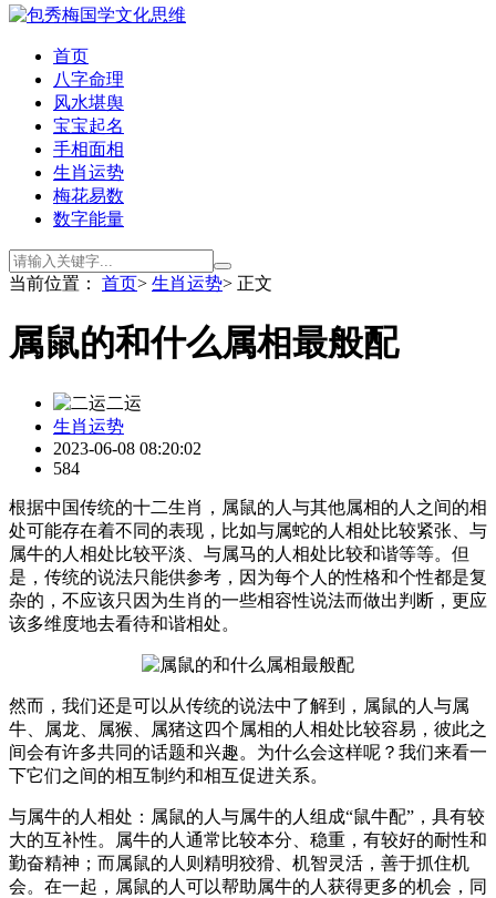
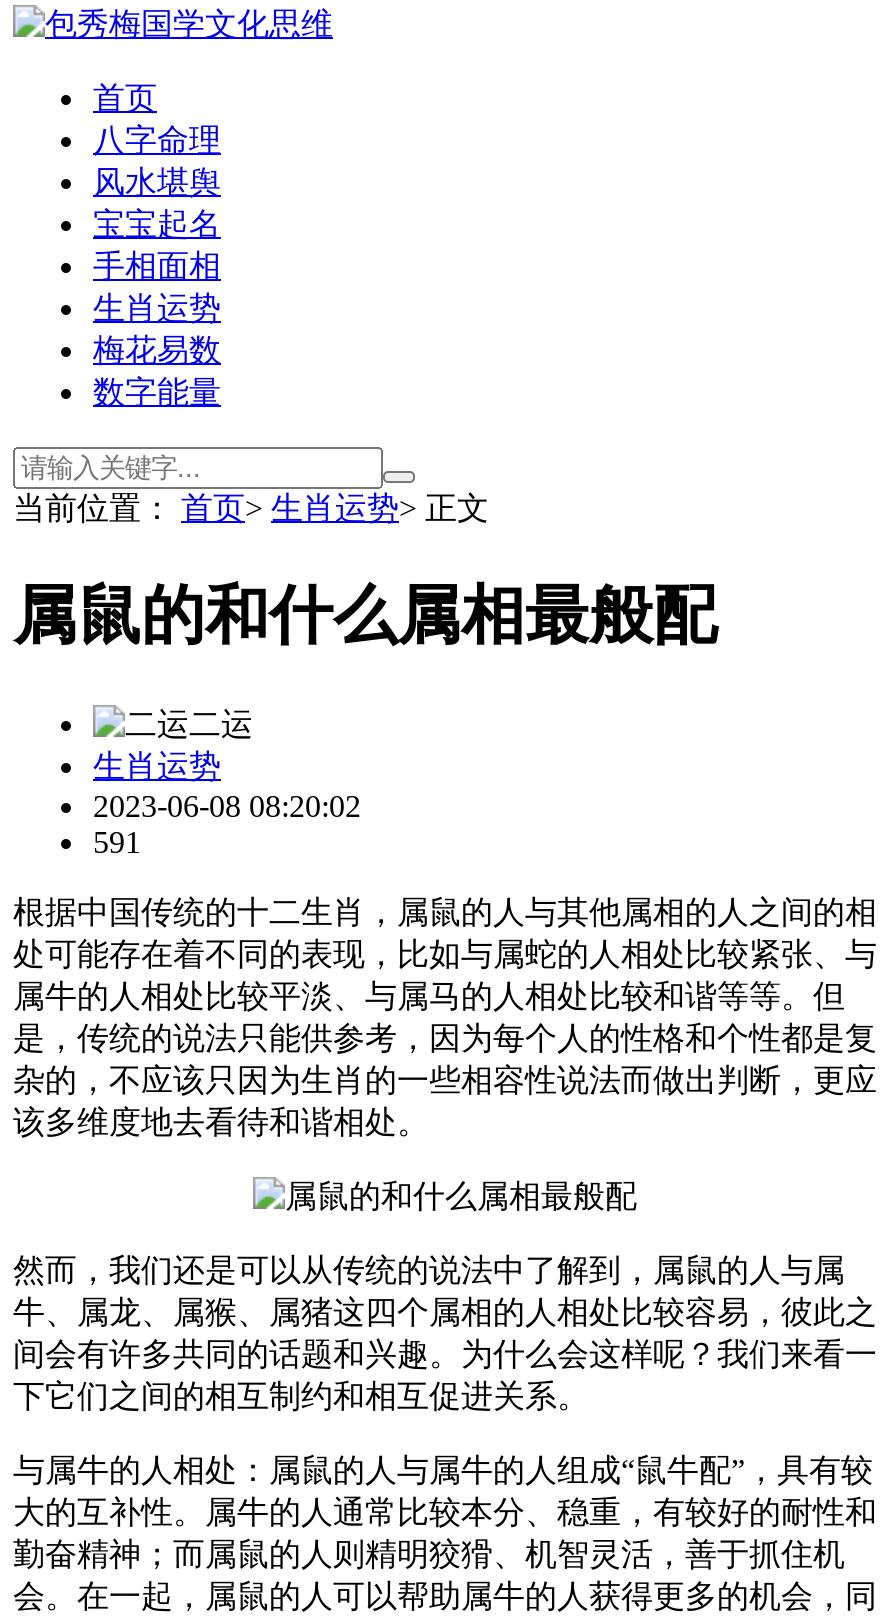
- 584
+ 591
